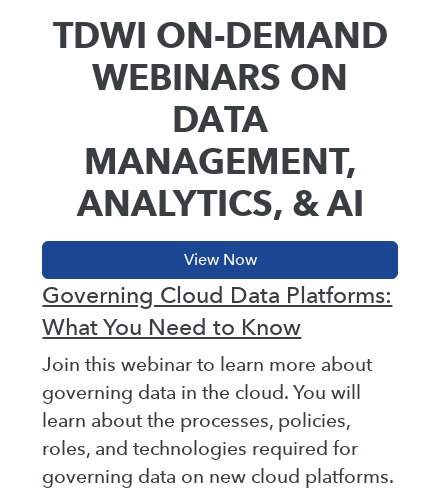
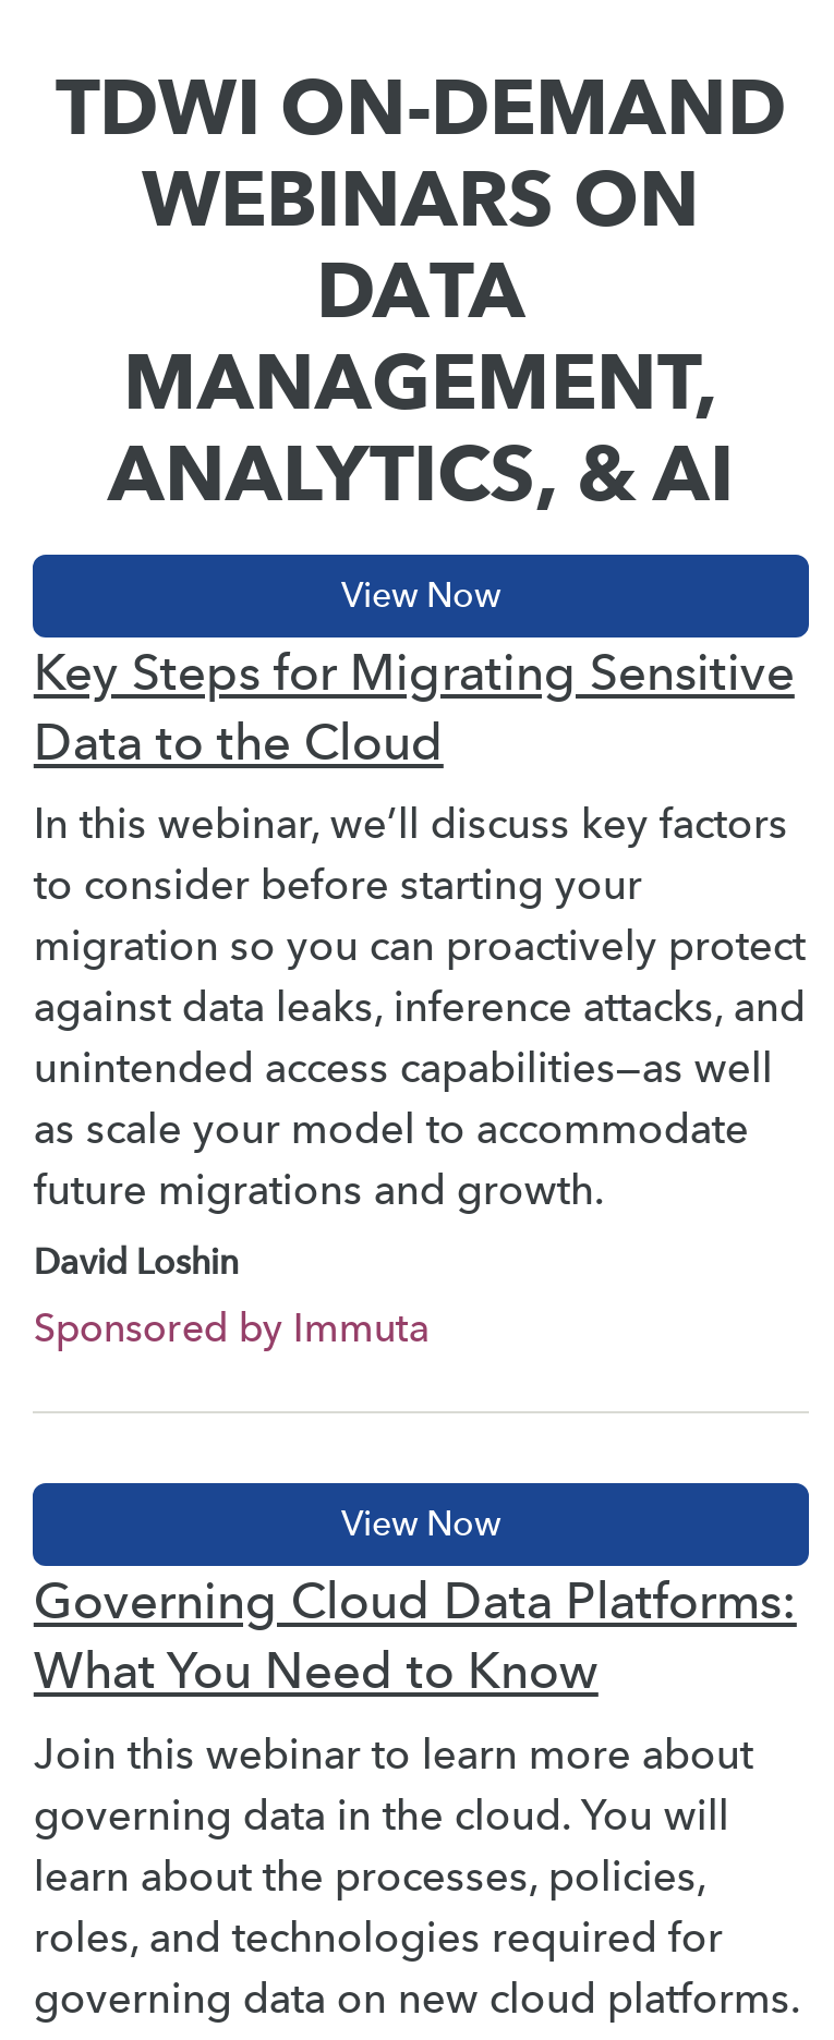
+ Key Steps for Migrating Sensitive
+ Data to the Cloud
+ In this webinar, we’ll discuss key factors
+ to consider before starting your
+ migration so you can proactively protect
+ against data leaks, inference attacks, and
+ unintended access capabilities—as well
+ as scale your model to accommodate
+ future migrations and growth.
+ David Loshin
+ Sponsored by Immuta
